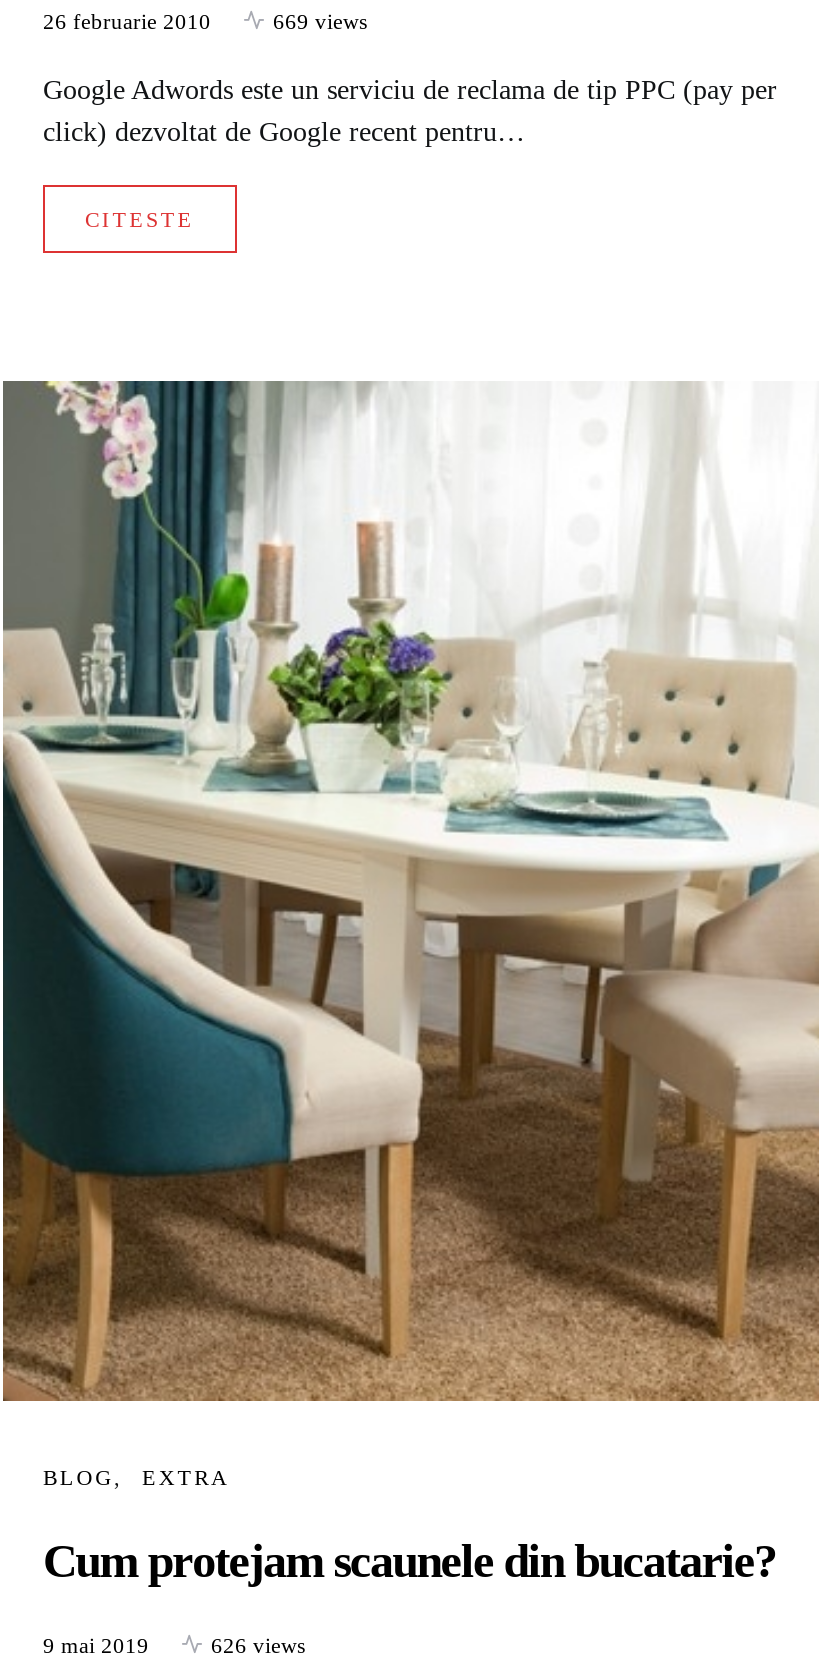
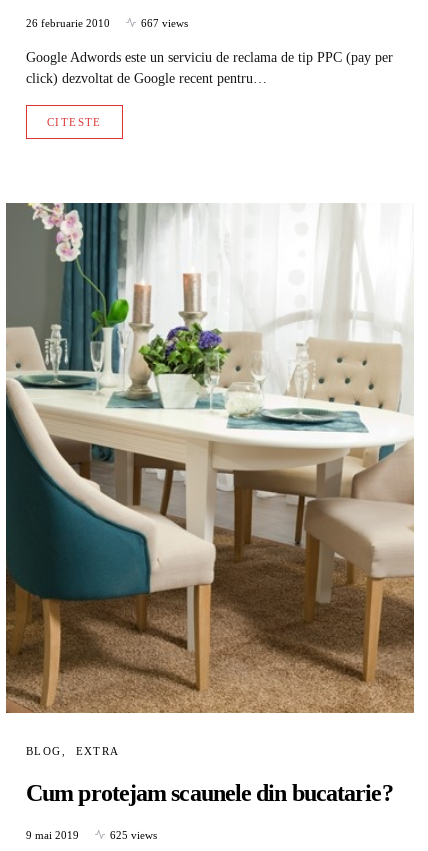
- 669 views
+ 667 views

- 626 views
+ 625 views
